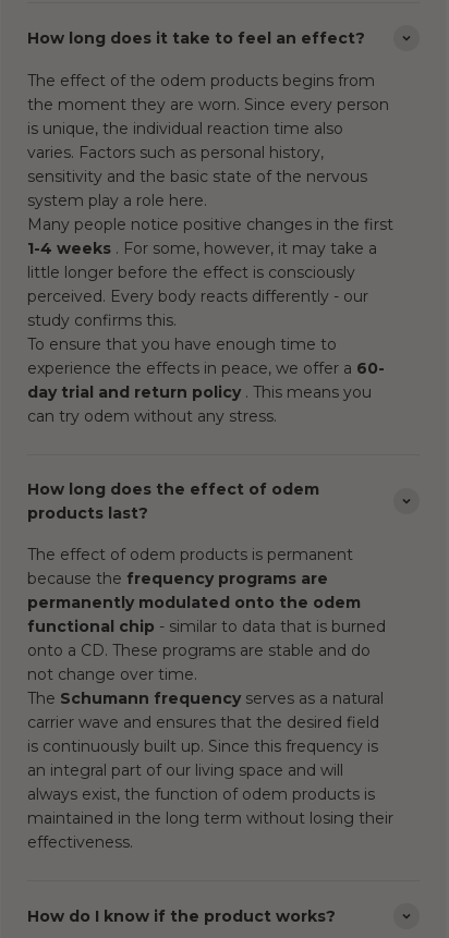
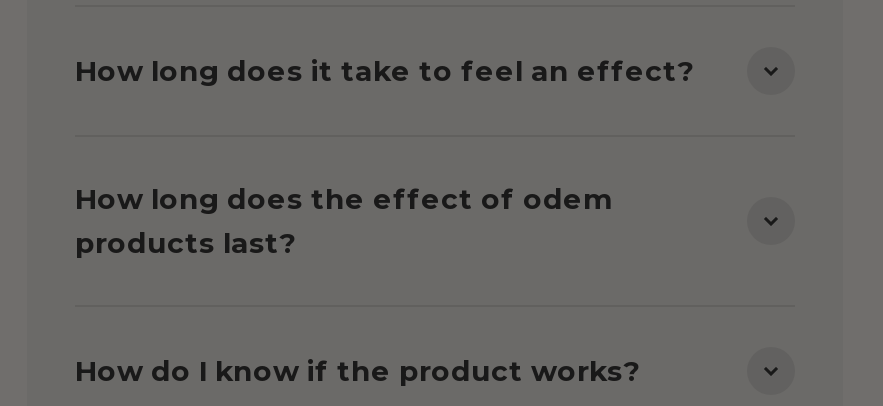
- The effect of the odem products begins from
- the moment they are worn. Since every person
- is unique, the individual reaction time also
- varies. Factors such as personal history,
- sensitivity and the basic state of the nervous
- system play a role here.
- Many people notice positive changes in the first
- 1-4 weeks. For some, however, it may take a
- little longer before the effect is consciously
- perceived. Every body reacts differently - our
- study confirms this.
- To ensure that you have enough time to
- experience the effects in peace, we offer a 60-
- day trial and return policy. This means you
- can try odem without any stress.

- The effect of odem products is permanent
- because the frequency programs are
- permanently modulated onto the odem
- functional chip - similar to data that is burned
- onto a CD. These programs are stable and do
- not change over time.
- The Schumann frequency serves as a natural
- carrier wave and ensures that the desired field
- is continuously built up. Since this frequency is
- an integral part of our living space and will
- always exist, the function of odem products is
- maintained in the long term without losing their
- effectiveness.
